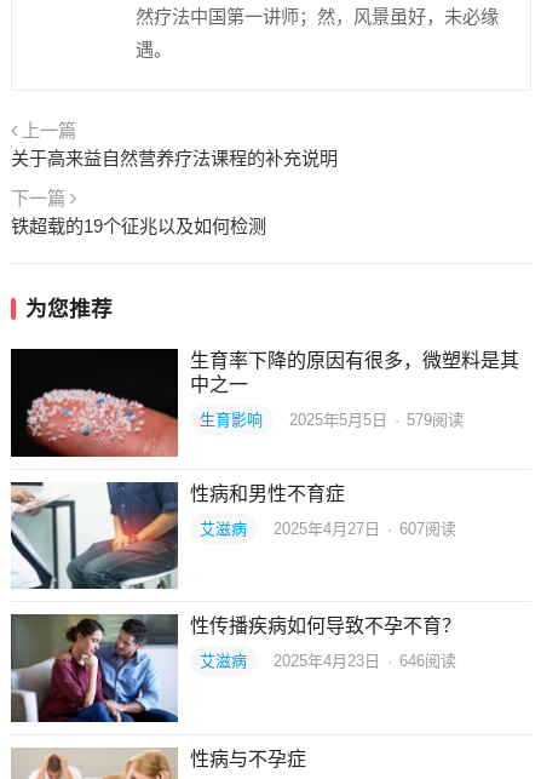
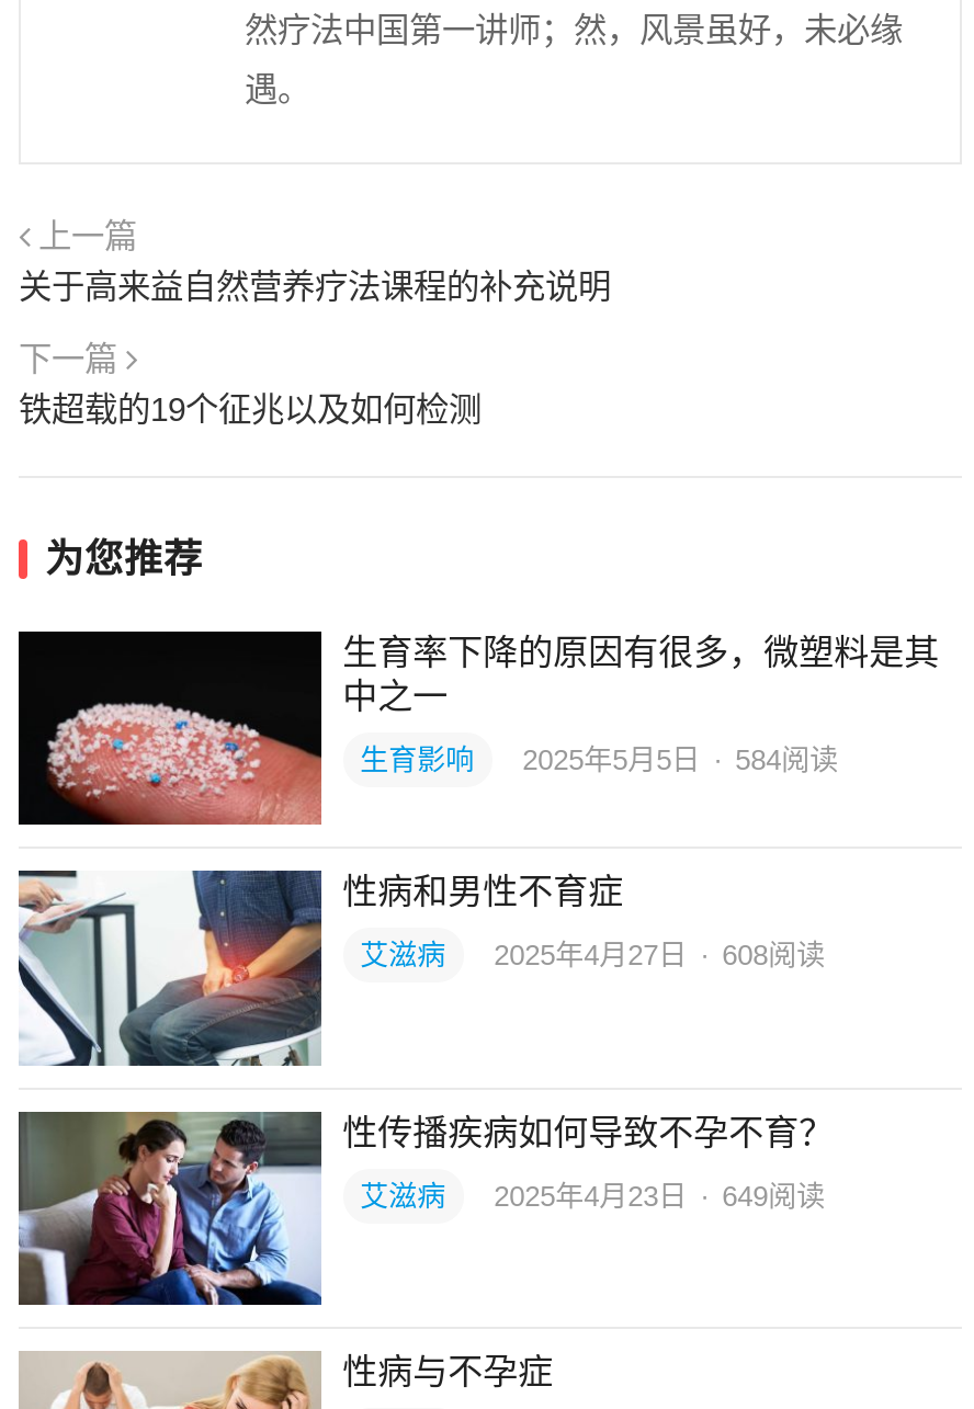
- 生育影响 2025年5月5日 · 579阅读
+ 生育影响 2025年5月5日 · 584阅读

- 艾滋病 2025年4月27日 · 607阅读
+ 艾滋病 2025年4月27日 · 608阅读

- 艾滋病 2025年4月23日 · 646阅读
+ 艾滋病 2025年4月23日 · 649阅读
